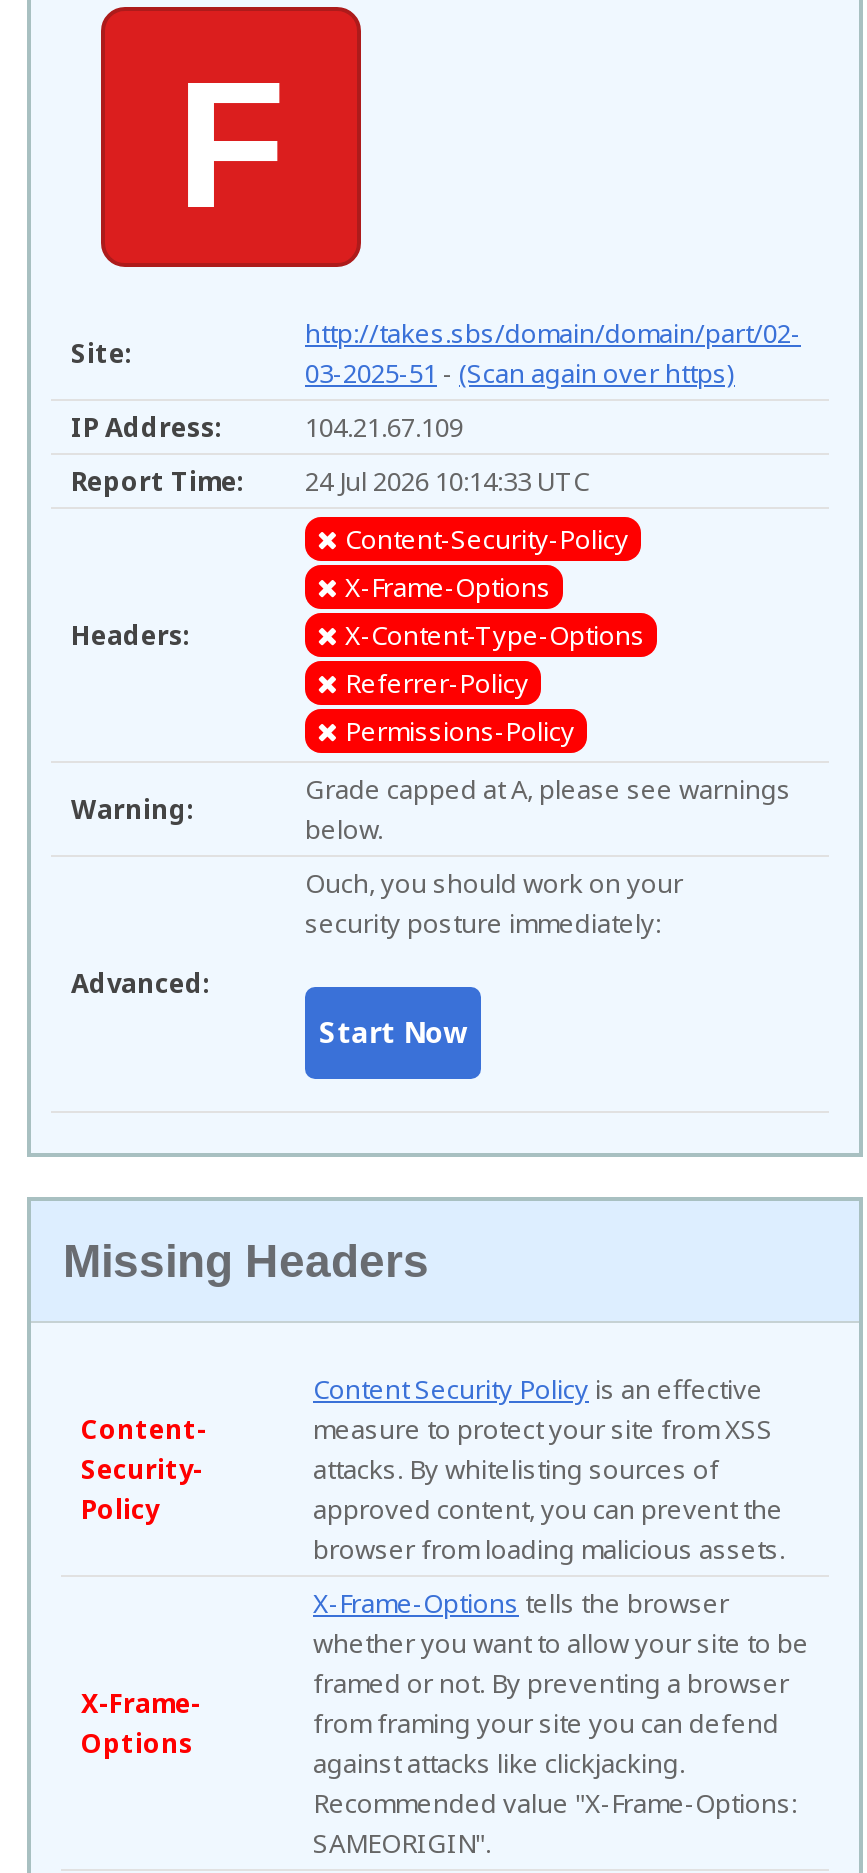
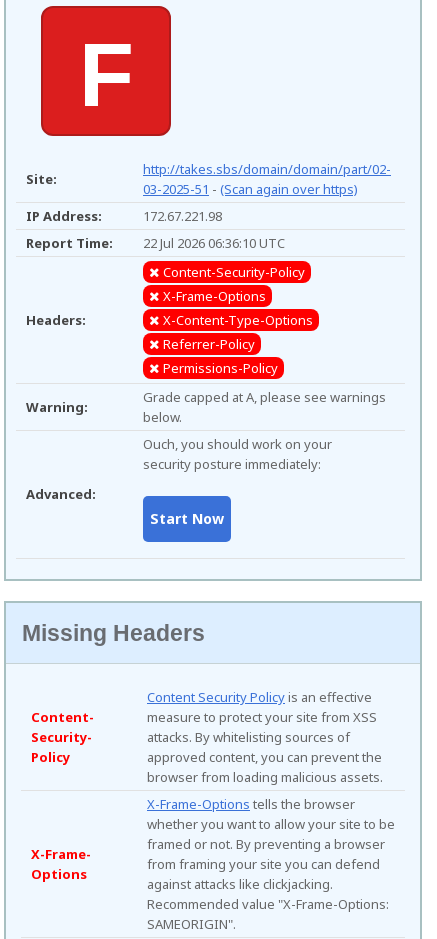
- 104.21.67.109
+ 172.67.221.98

- Report Time: 24 Jul 2026 10:14:33 UTC
+ Report Time: 22 Jul 2026 06:36:10 UTC
